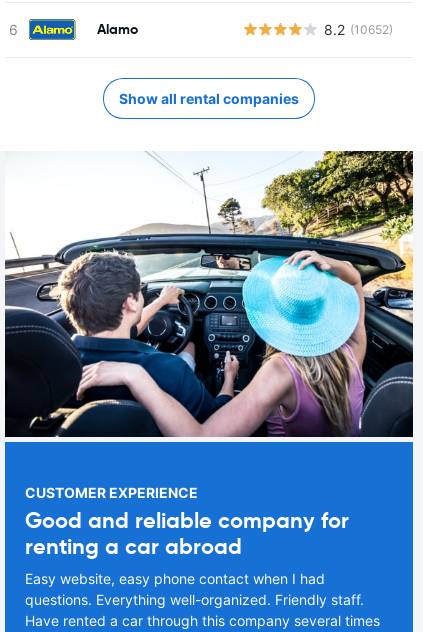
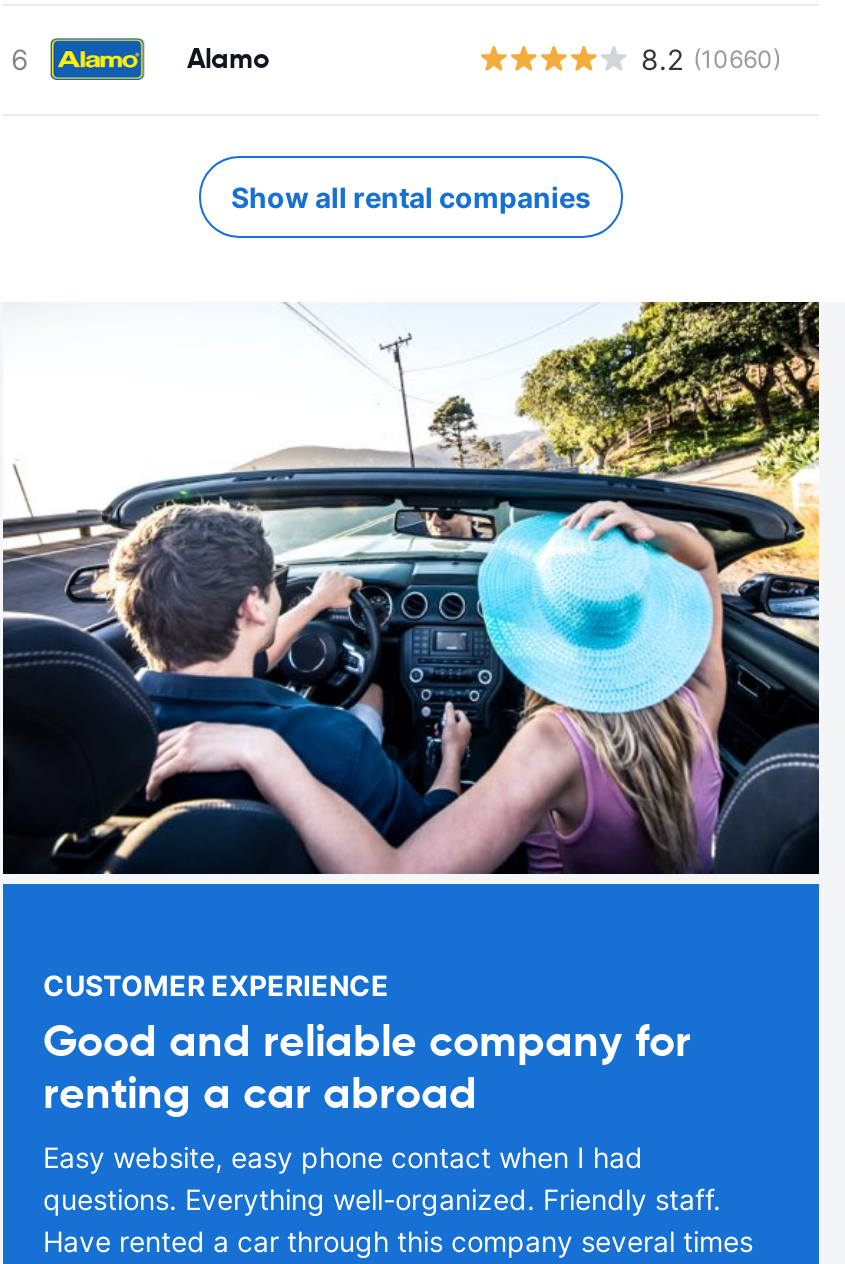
- 8.2 (10652)
+ 8.2 (10660)
